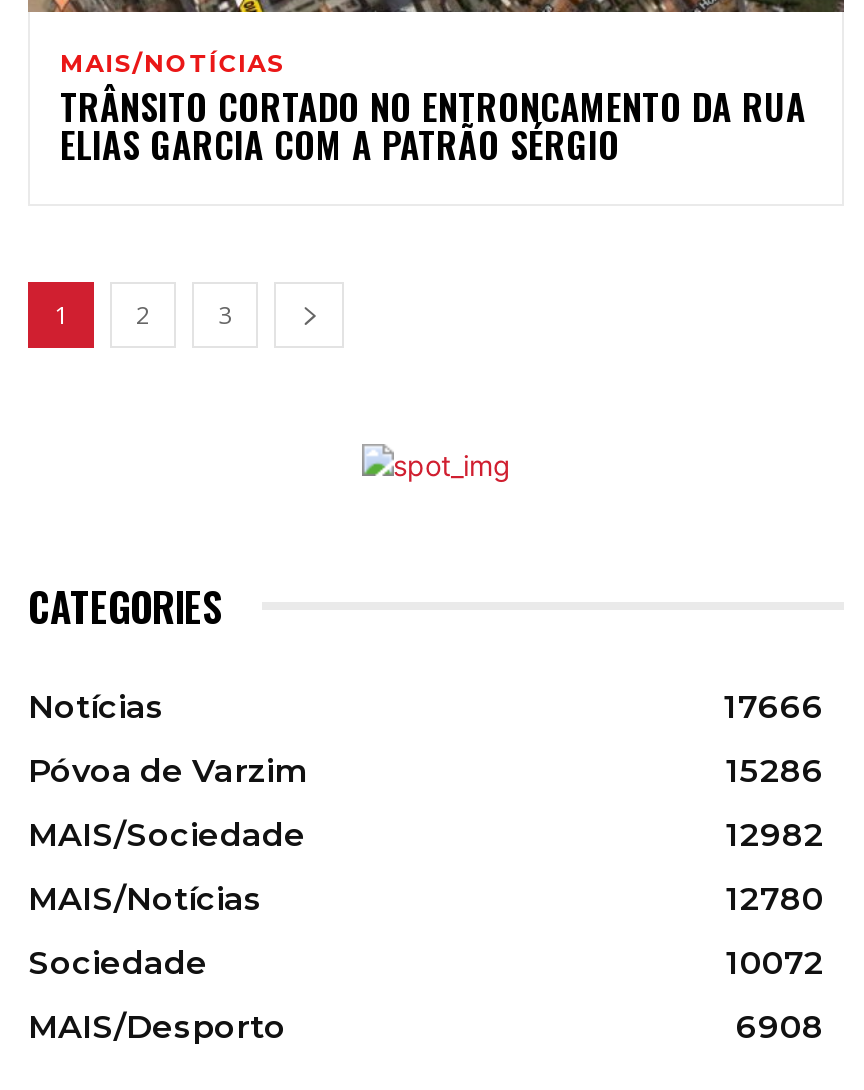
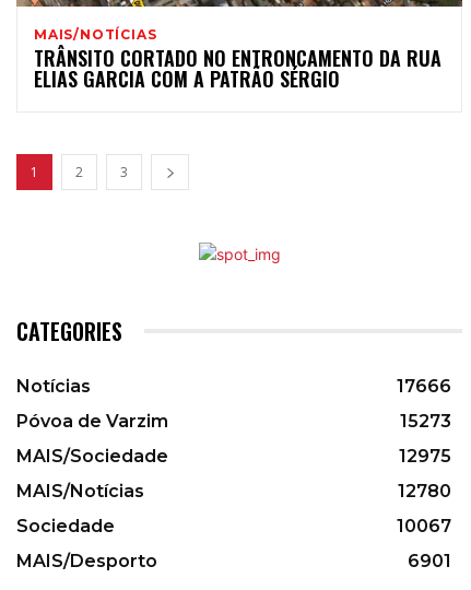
- 15286
+ 15273

- 12982
+ 12975

- 10072
+ 10067

- 6908
+ 6901
